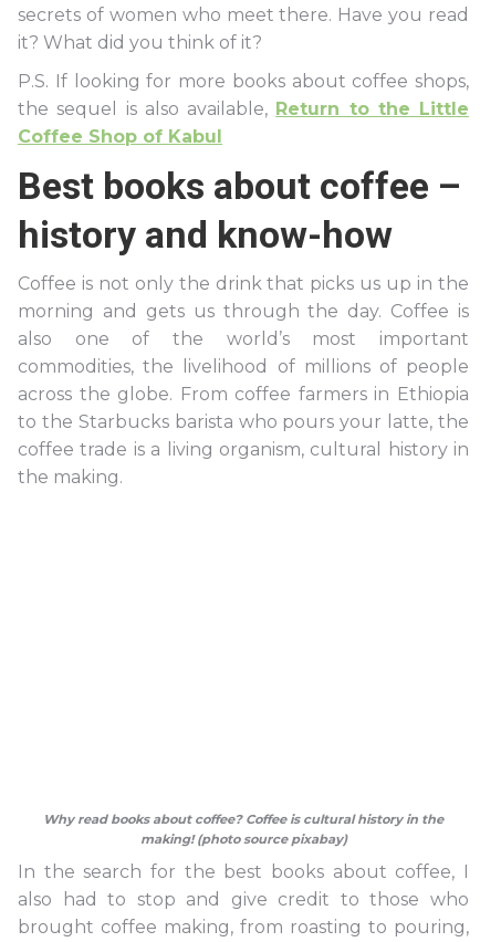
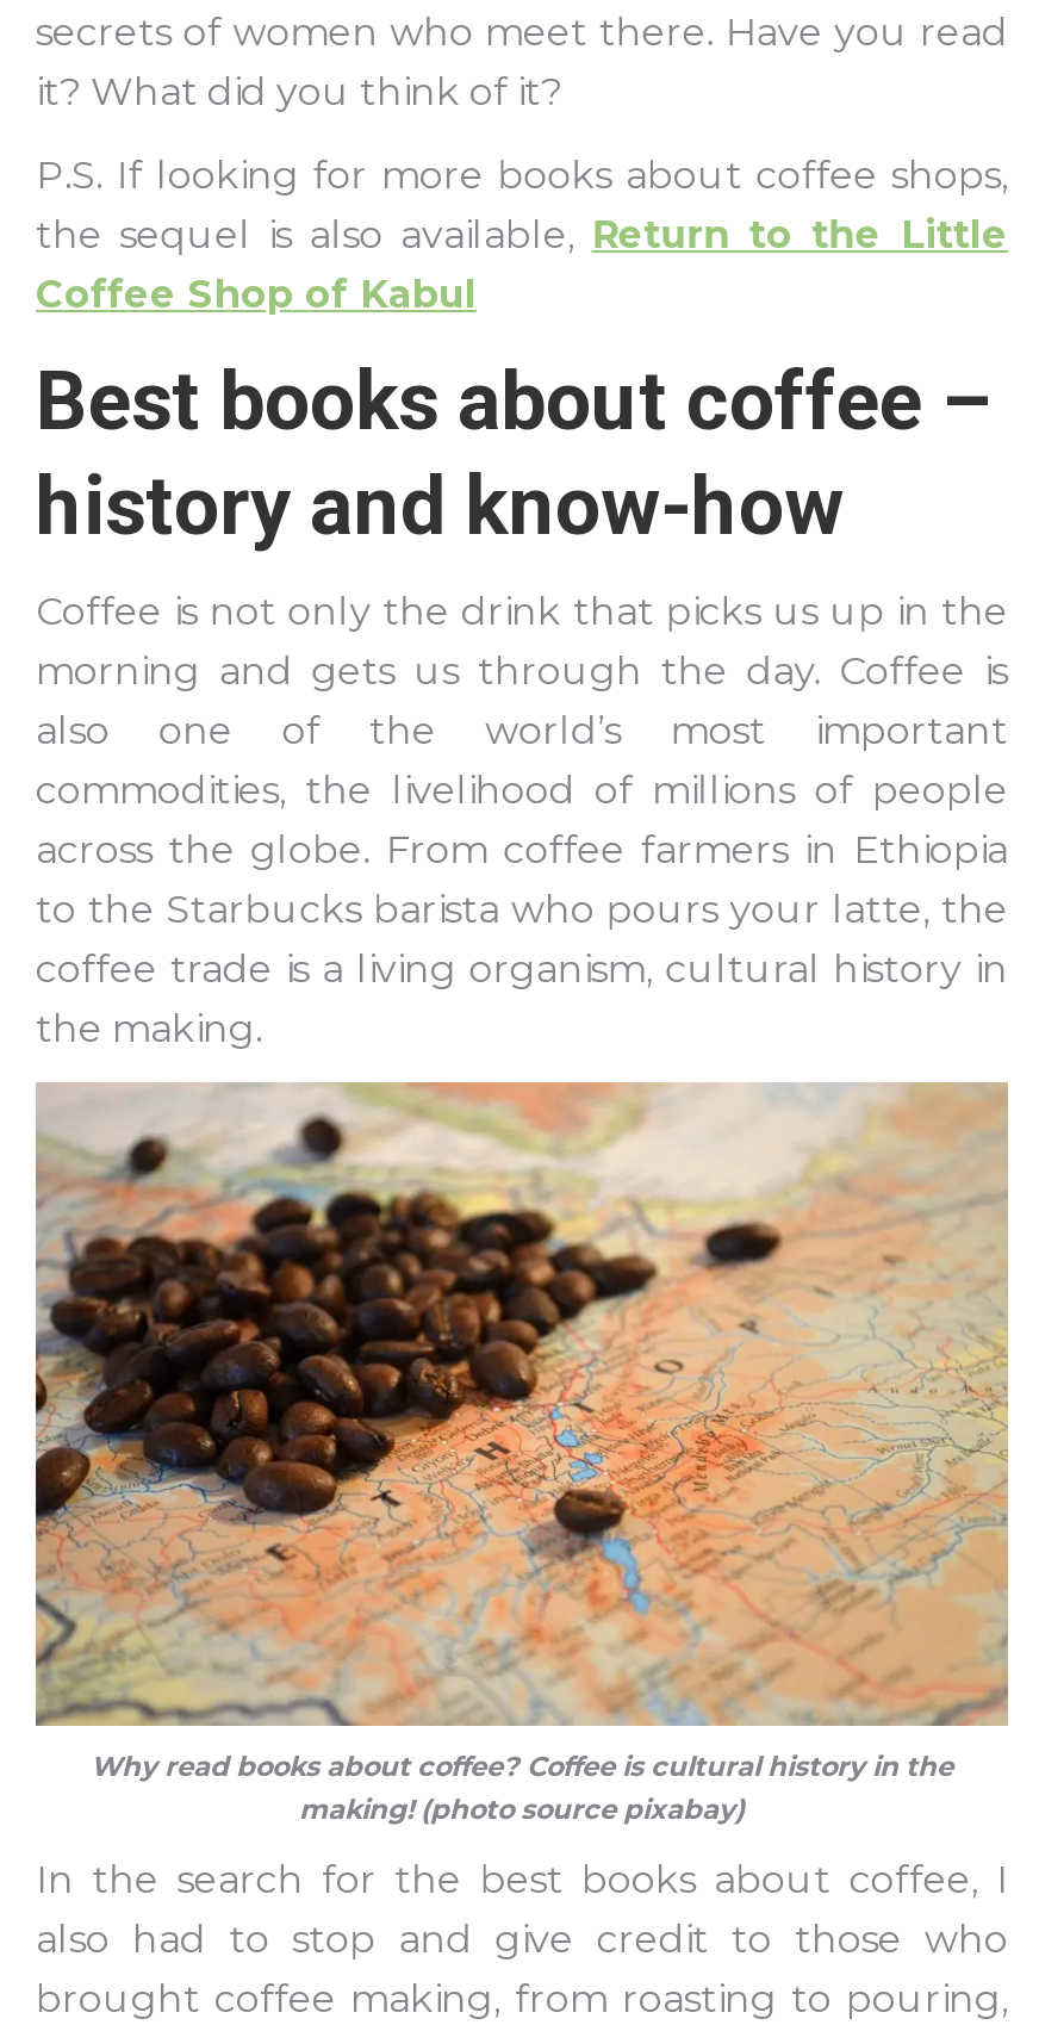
+ [image]
